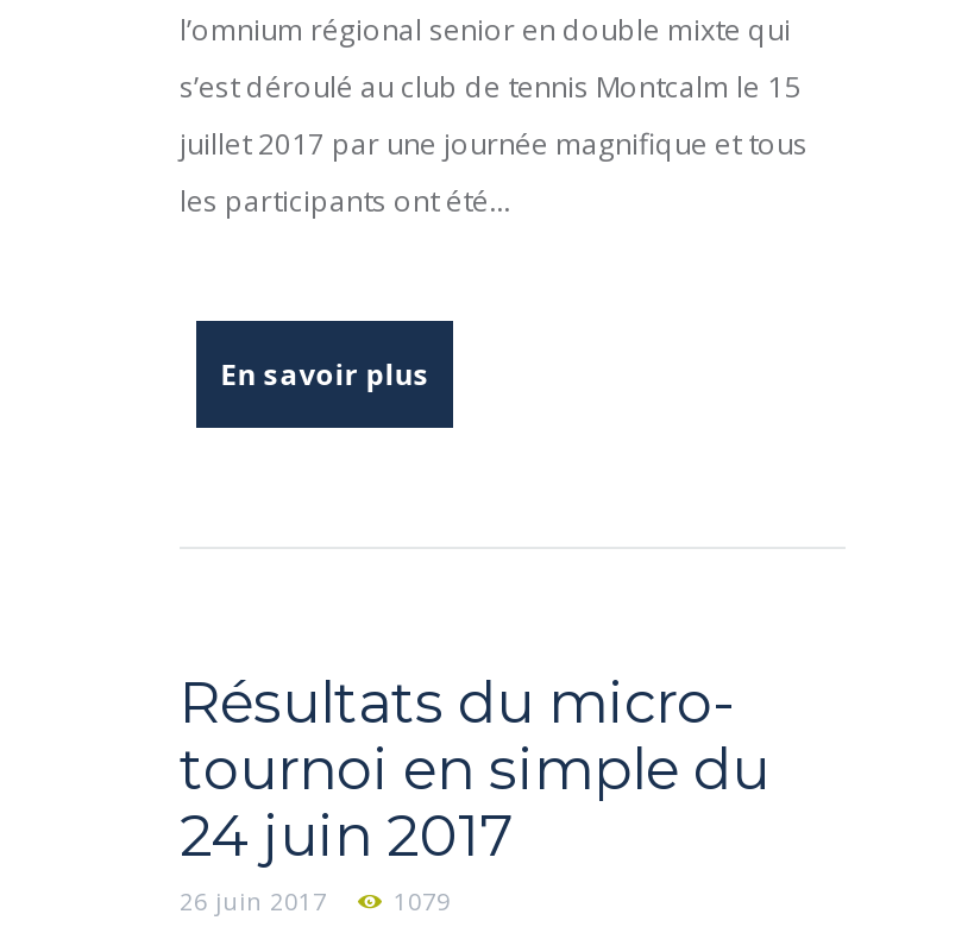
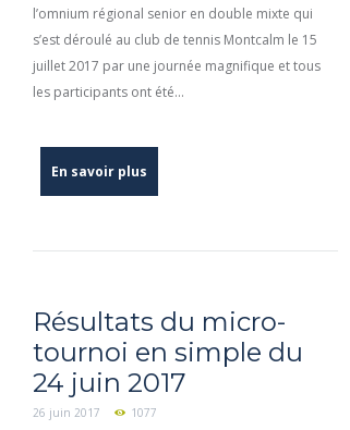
- 26 juin 2017 1079
+ 26 juin 2017 1077
